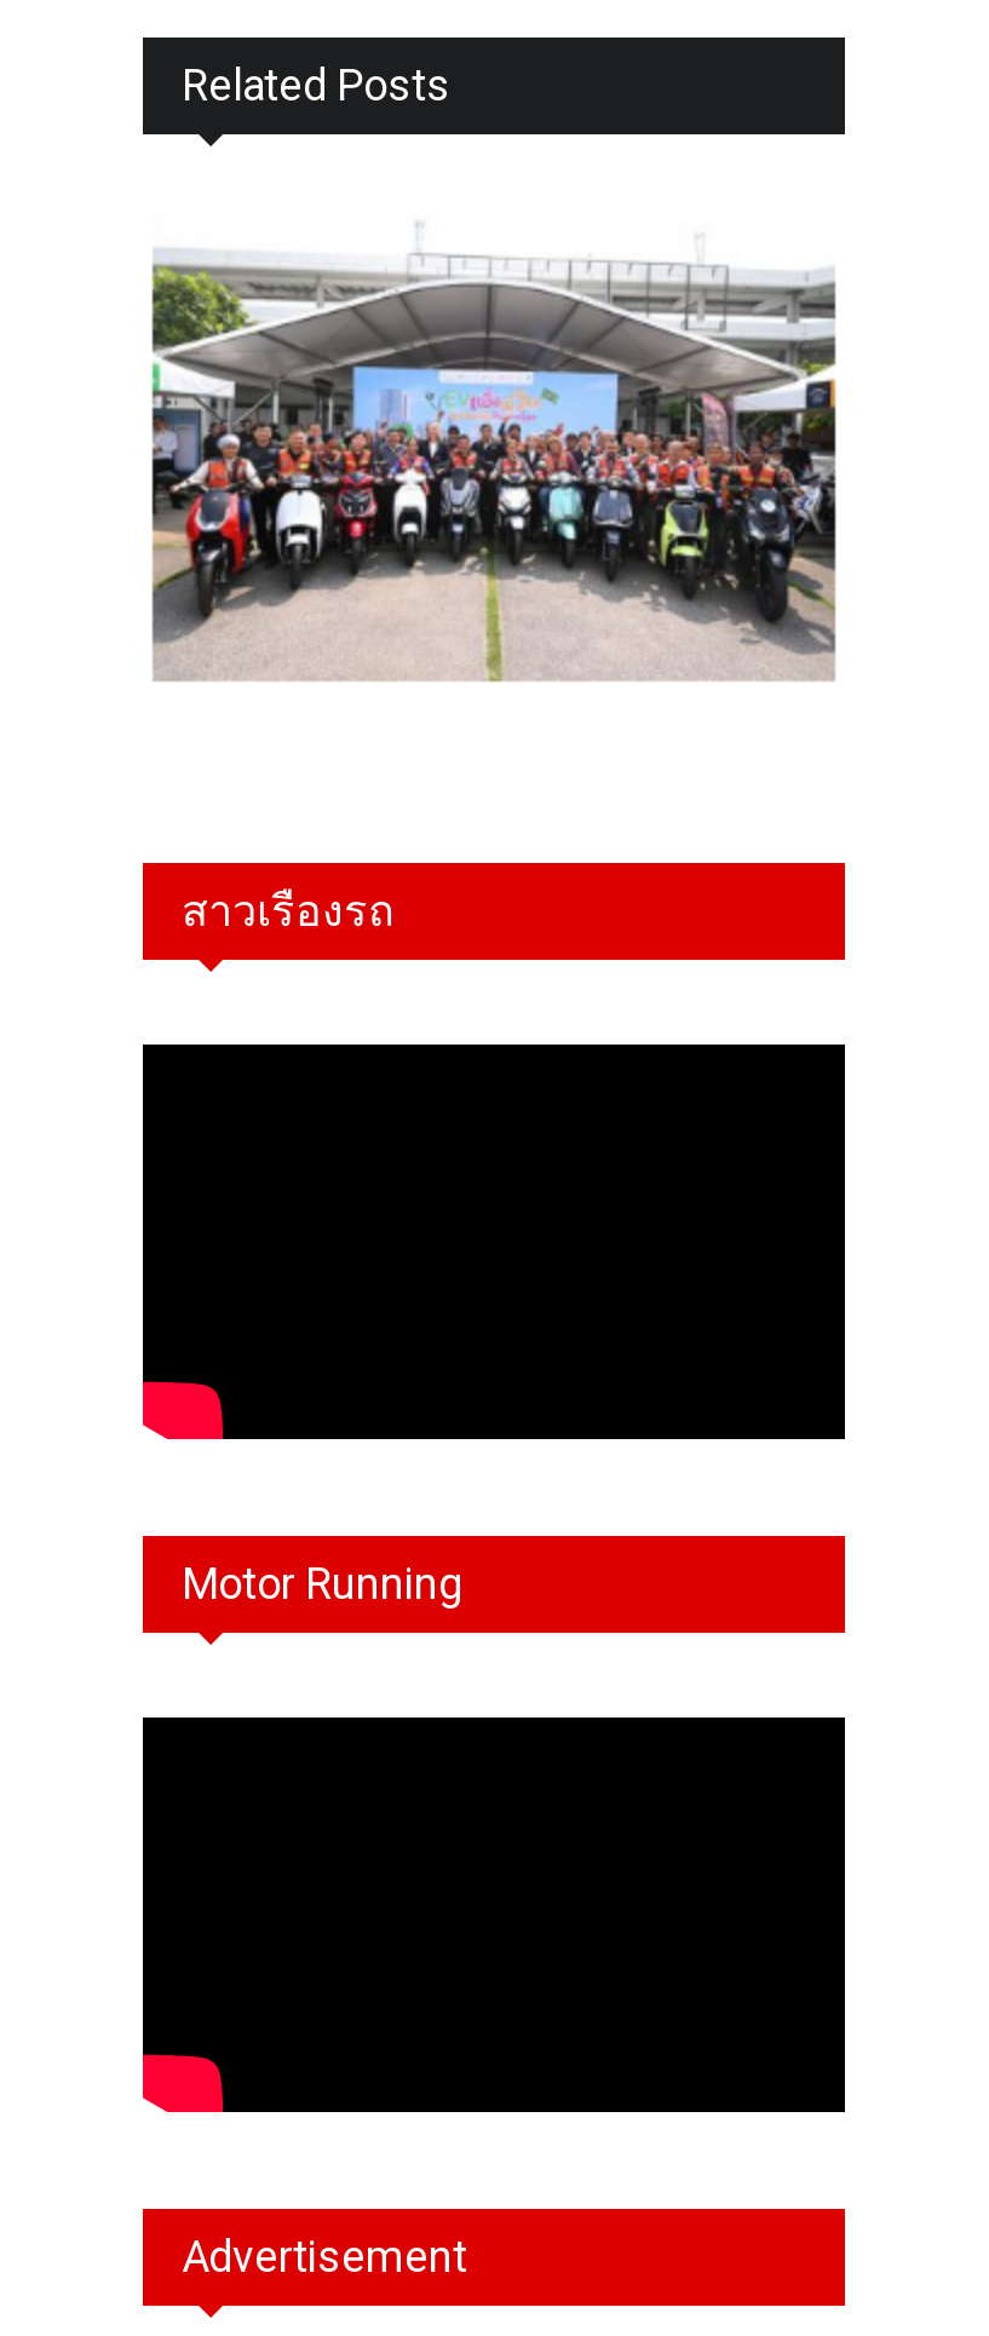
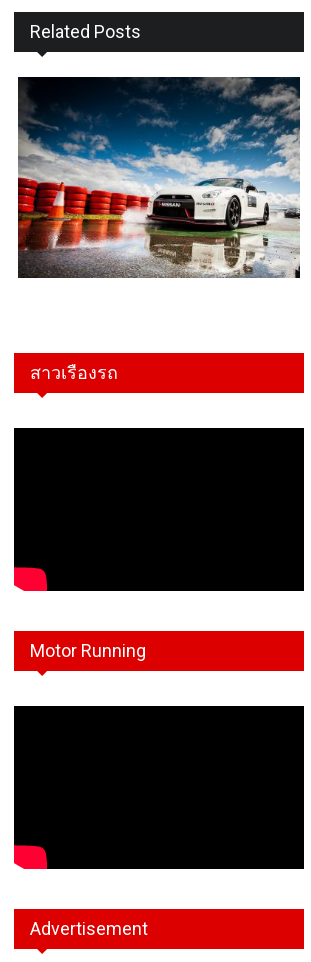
- [image]
+ [image]
